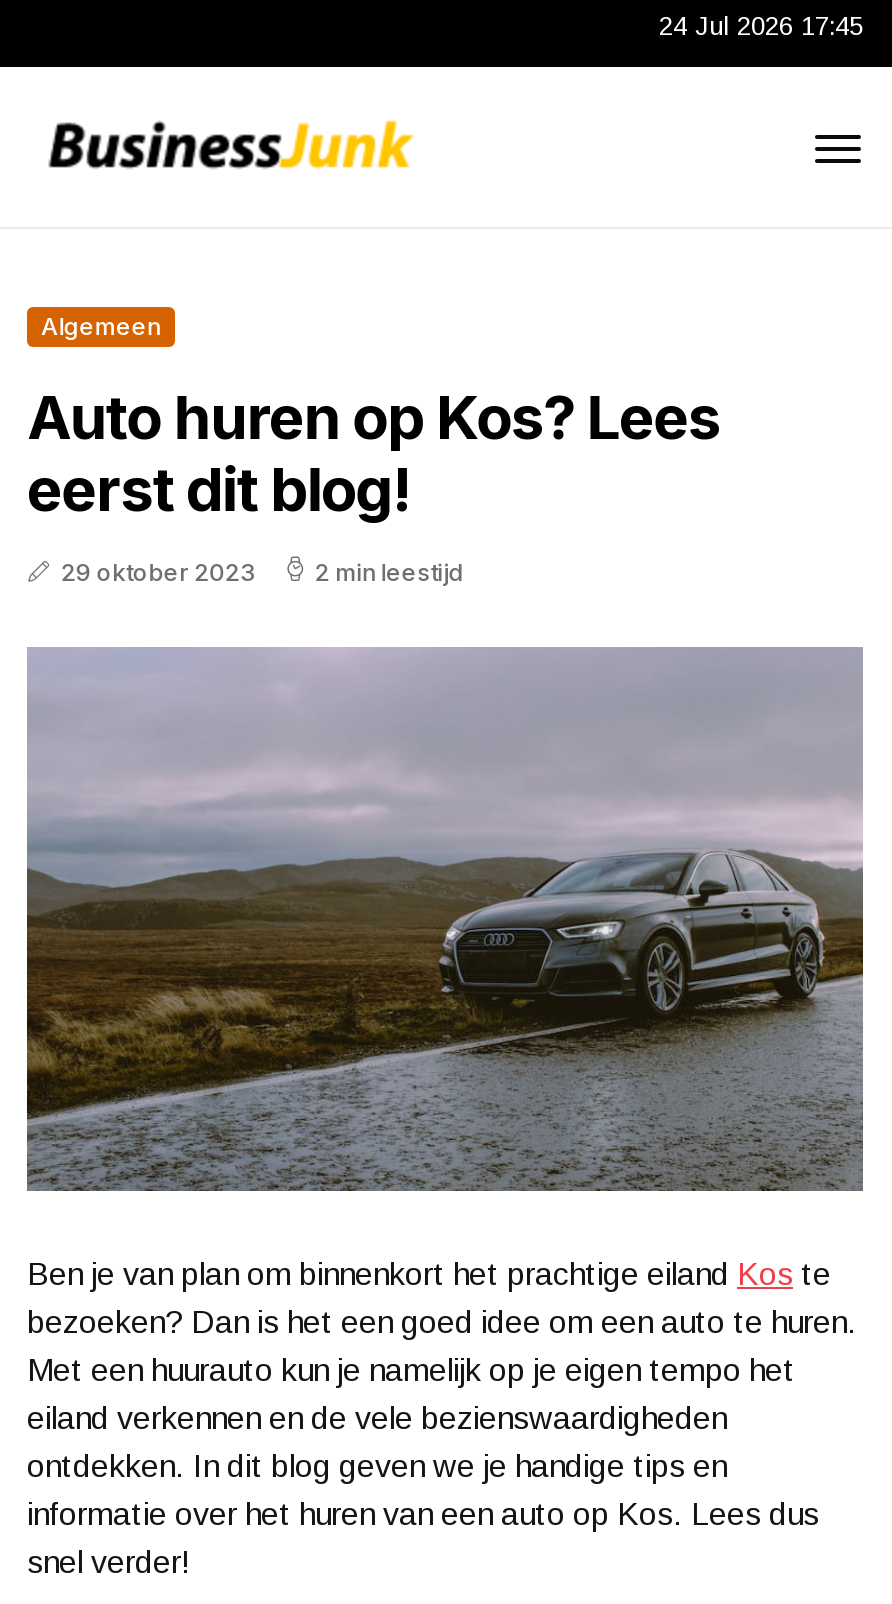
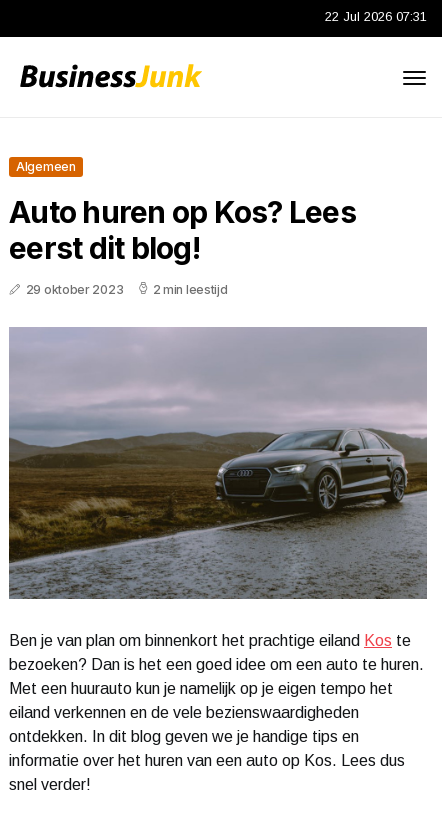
- 24 Jul 2026 17:45
+ 22 Jul 2026 07:31
